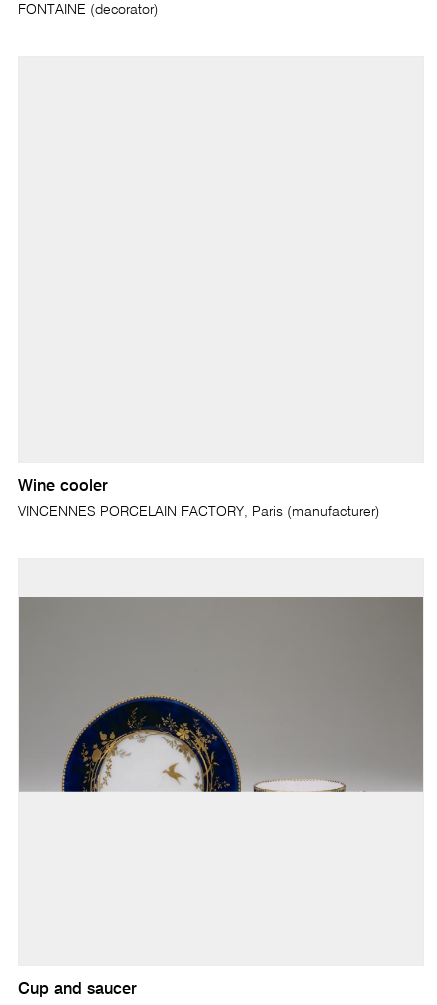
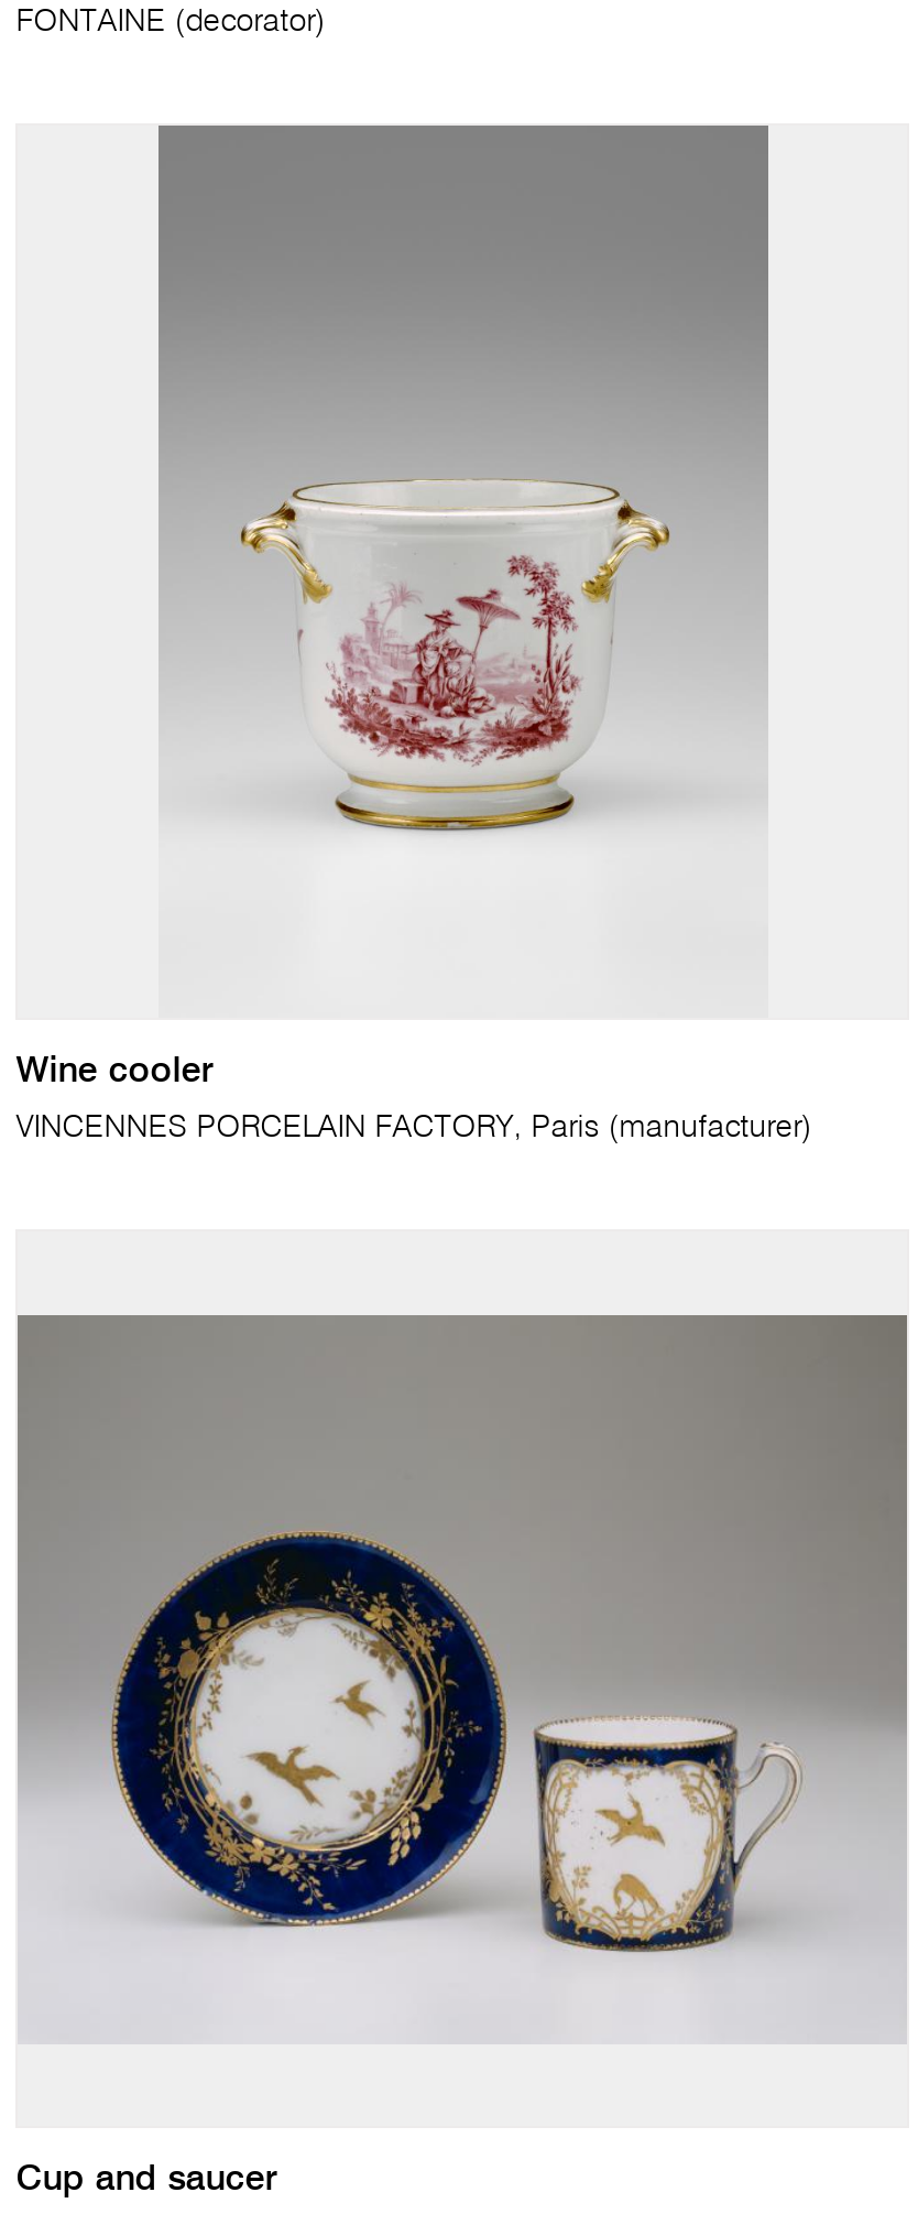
+ [image]

+ [image]
